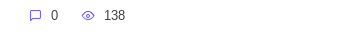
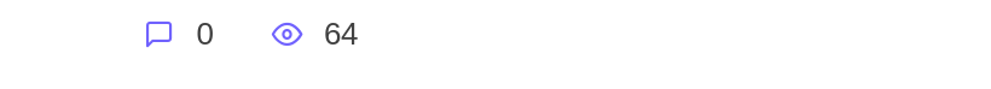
- 138
+ 64
